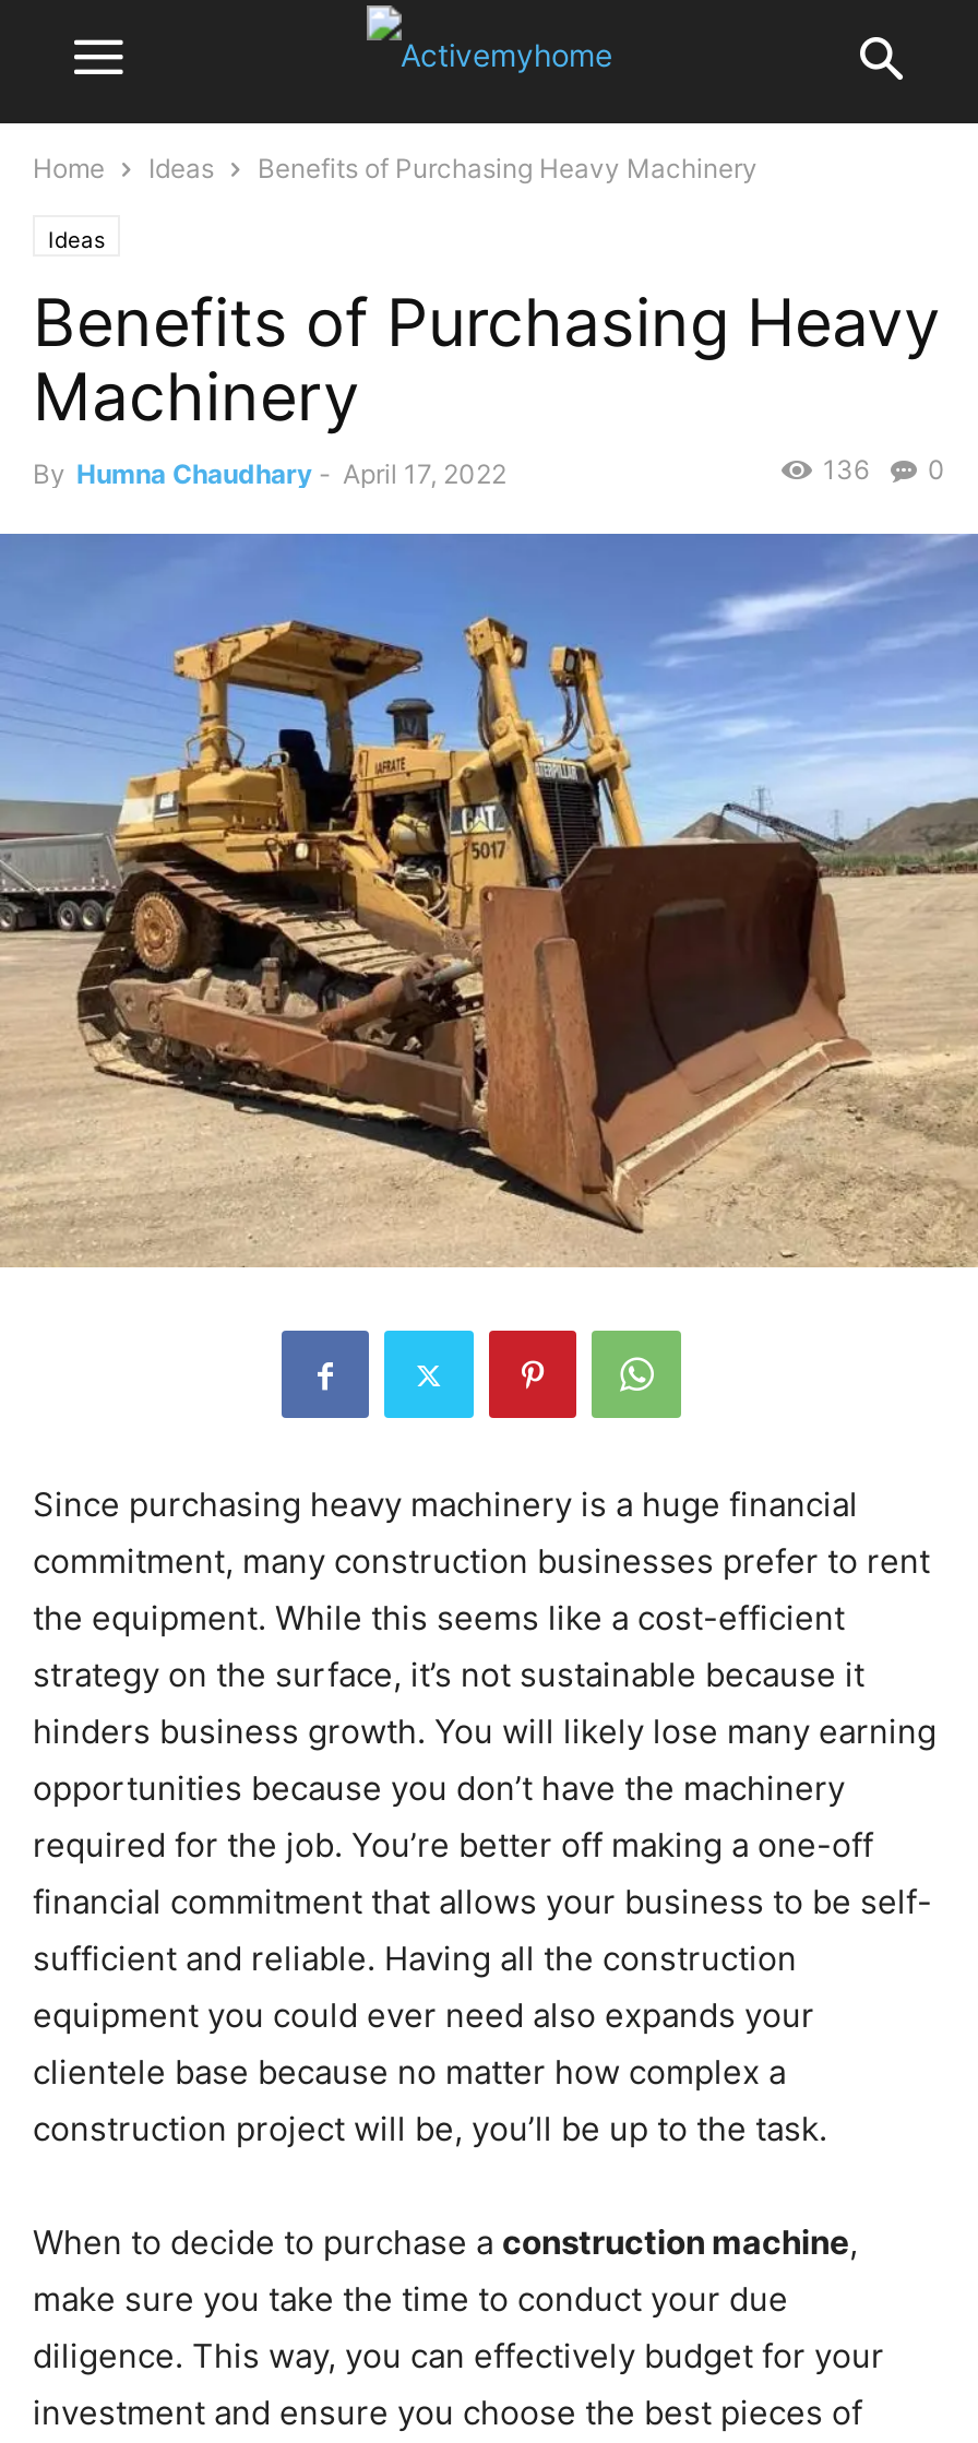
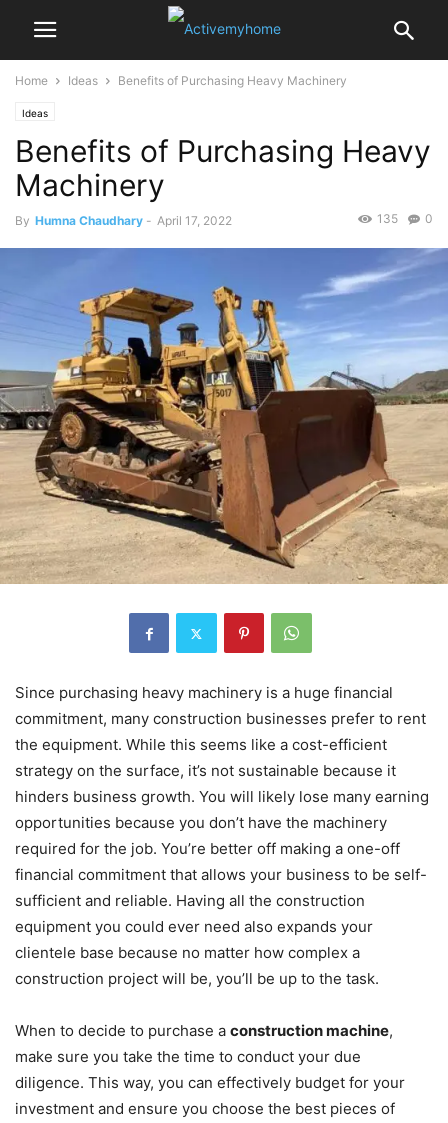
- 136 0
+ 135 0
